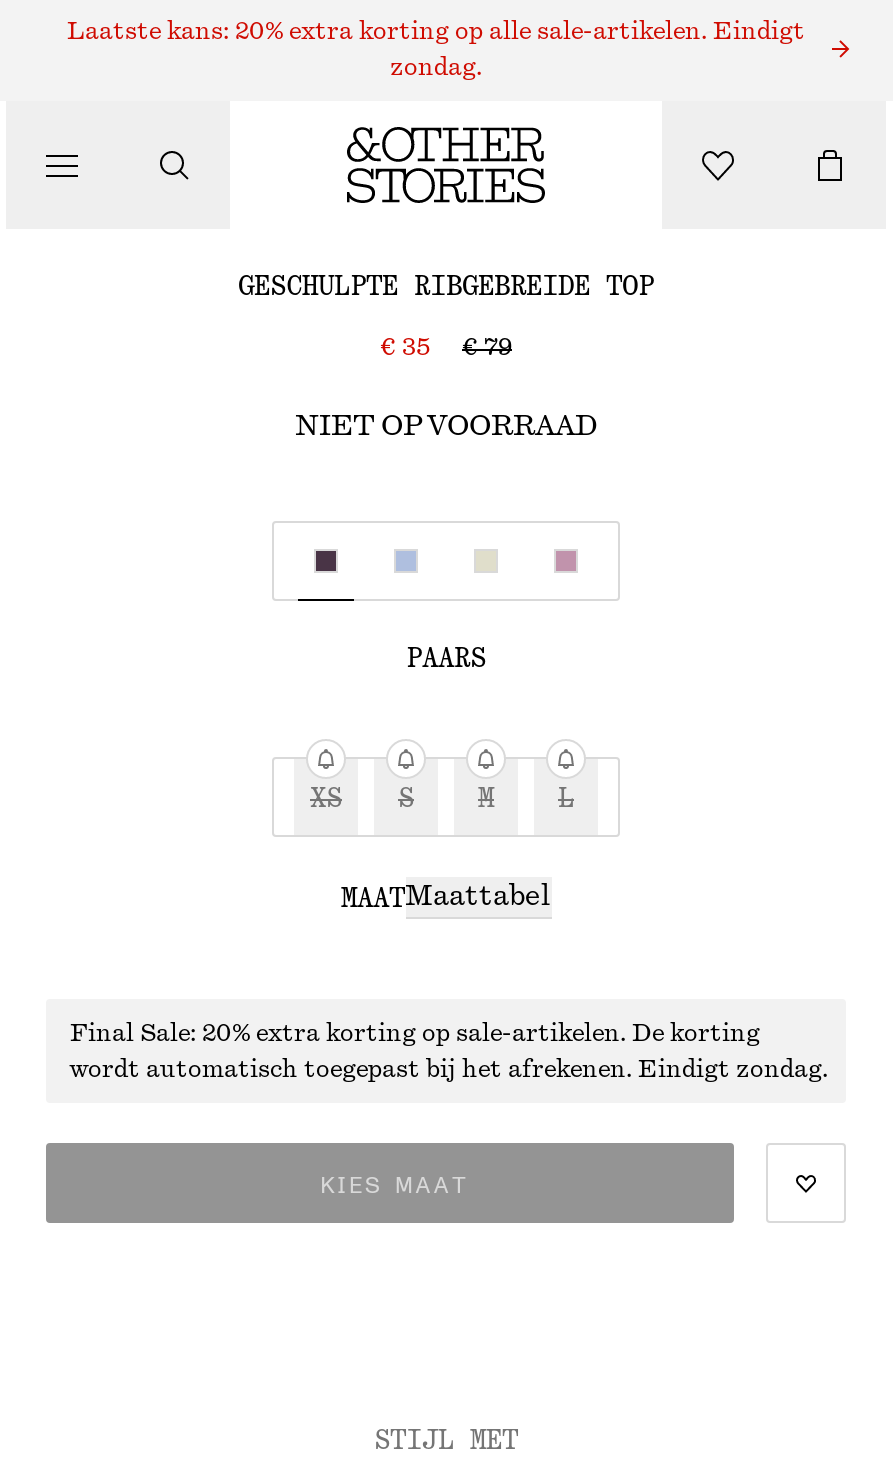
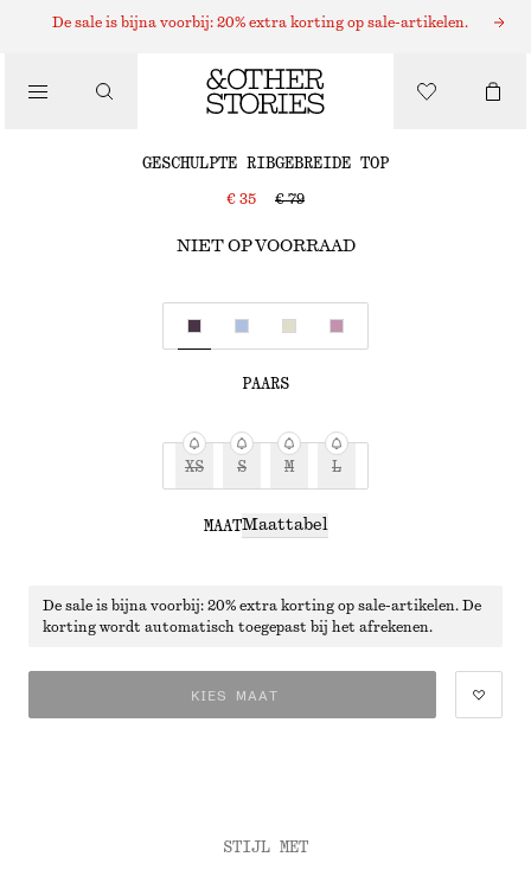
- Laatste kans: 20% extra korting op alle sale-artikelen. Eindigt
- zondag.
+ De sale is bijna voorbij: 20% extra korting op sale-artikelen.

- Final Sale: 20% extra korting op sale-artikelen. De korting
+ De sale is bijna voorbij: 20% extra korting op sale-artikelen. De

- wordt automatisch toegepast bij het afrekenen. Eindigt zondag.
+ korting wordt automatisch toegepast bij het afrekenen.
